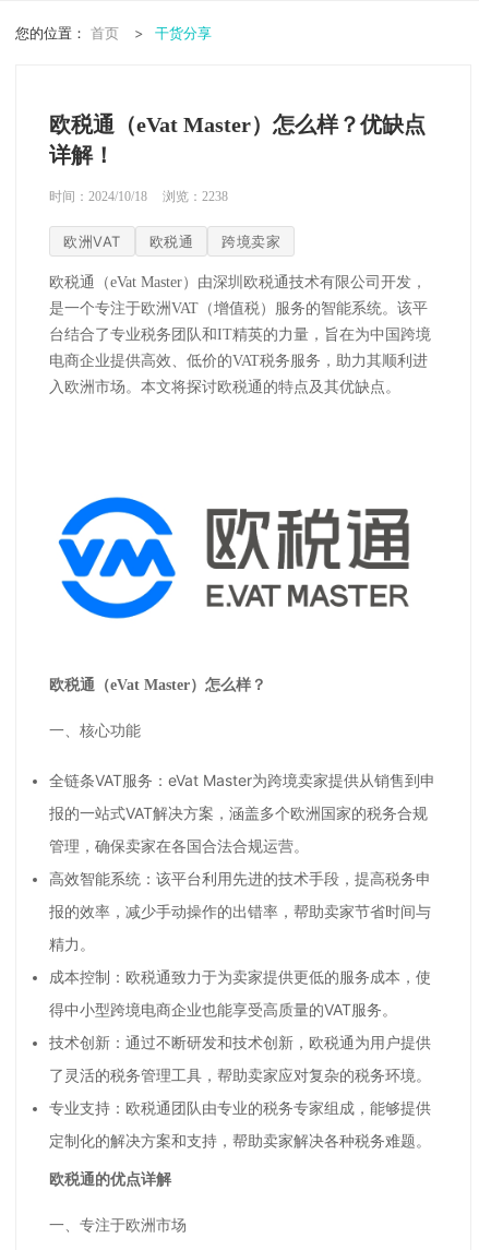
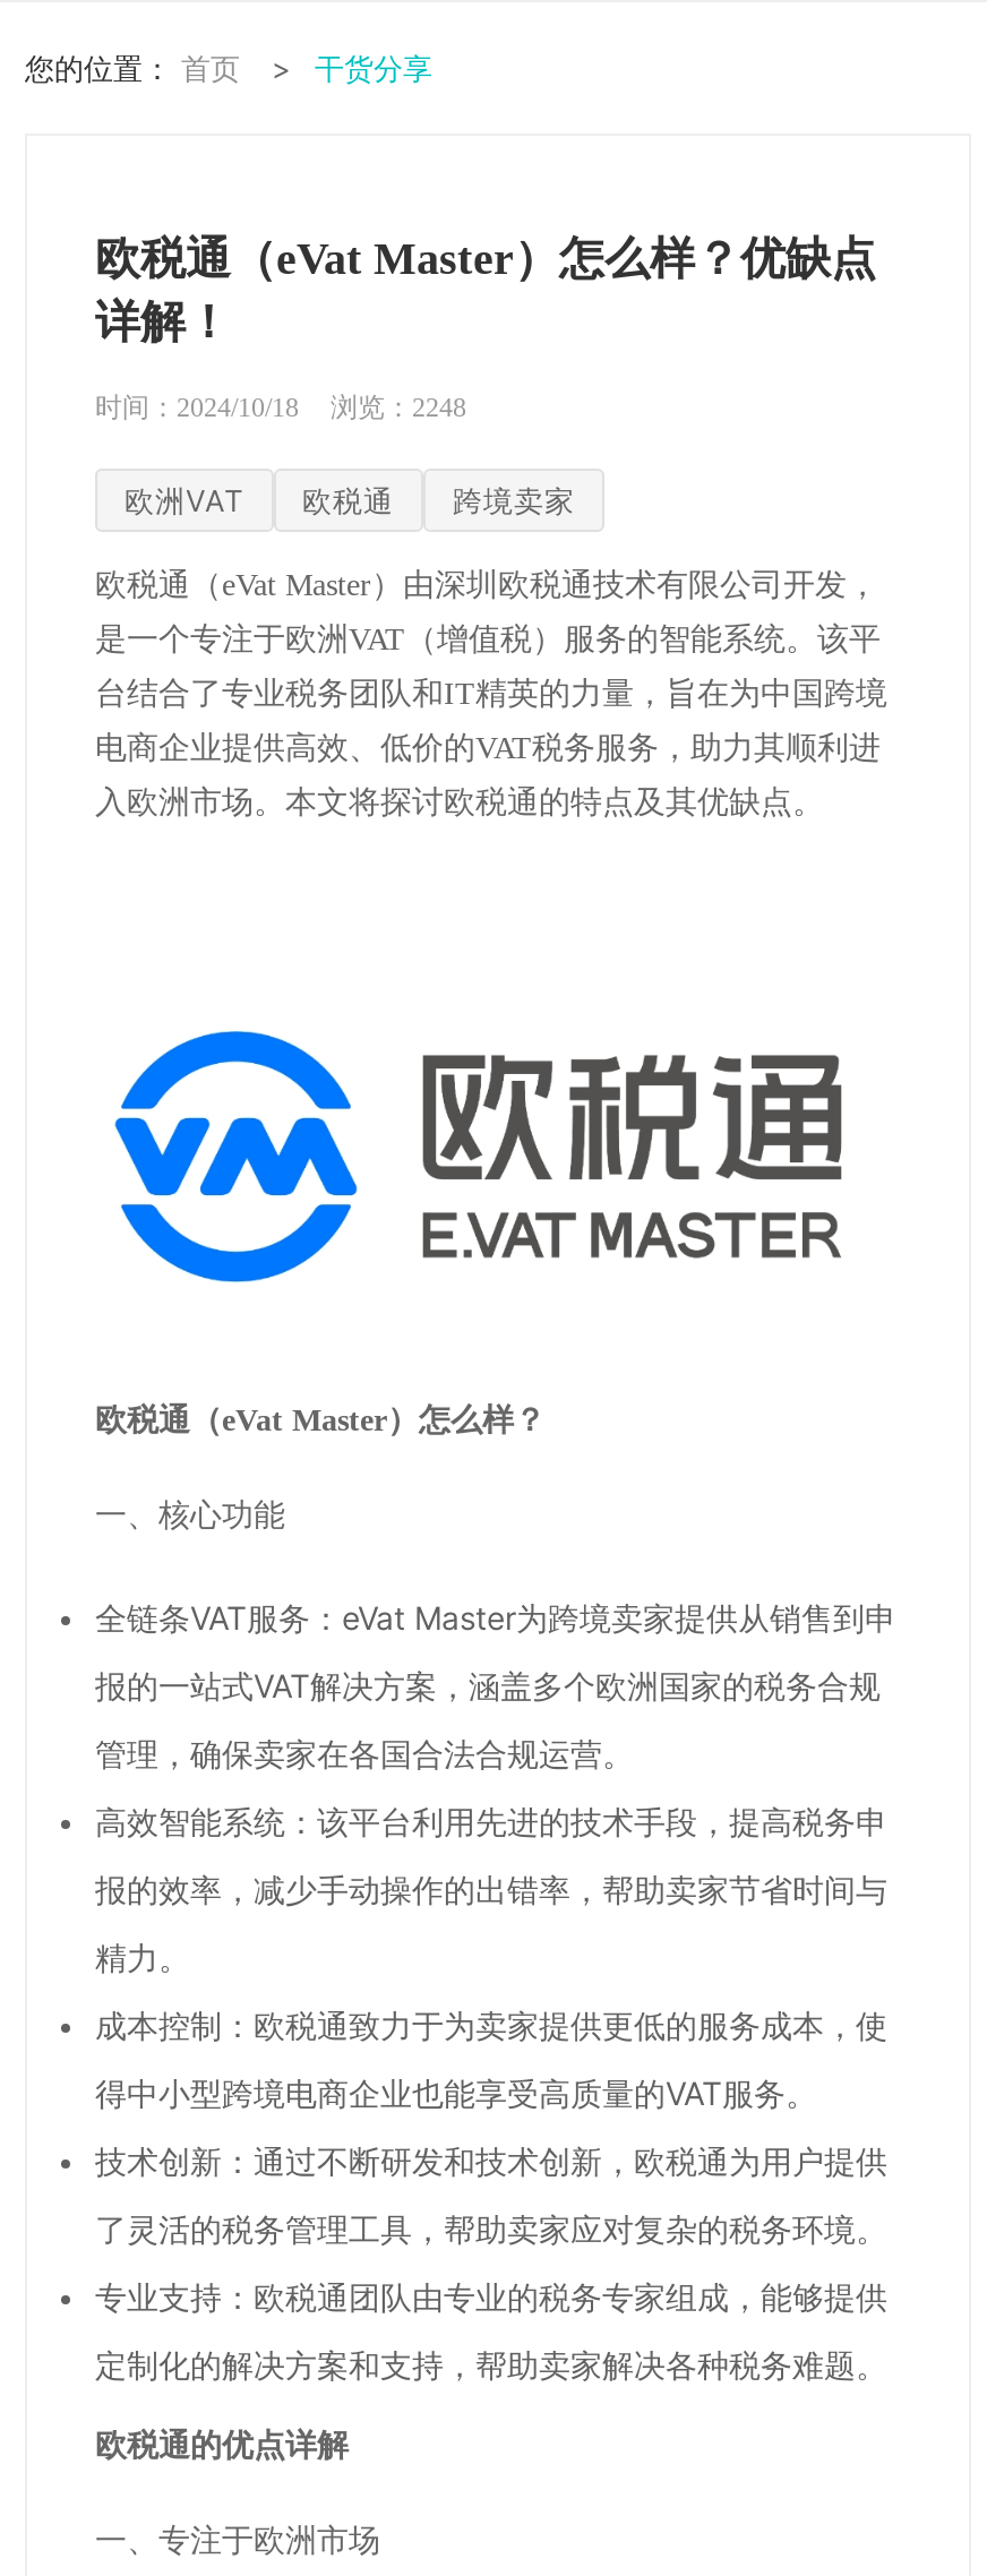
- 时间：2024/10/18 浏览：2238
+ 时间：2024/10/18 浏览：2248
